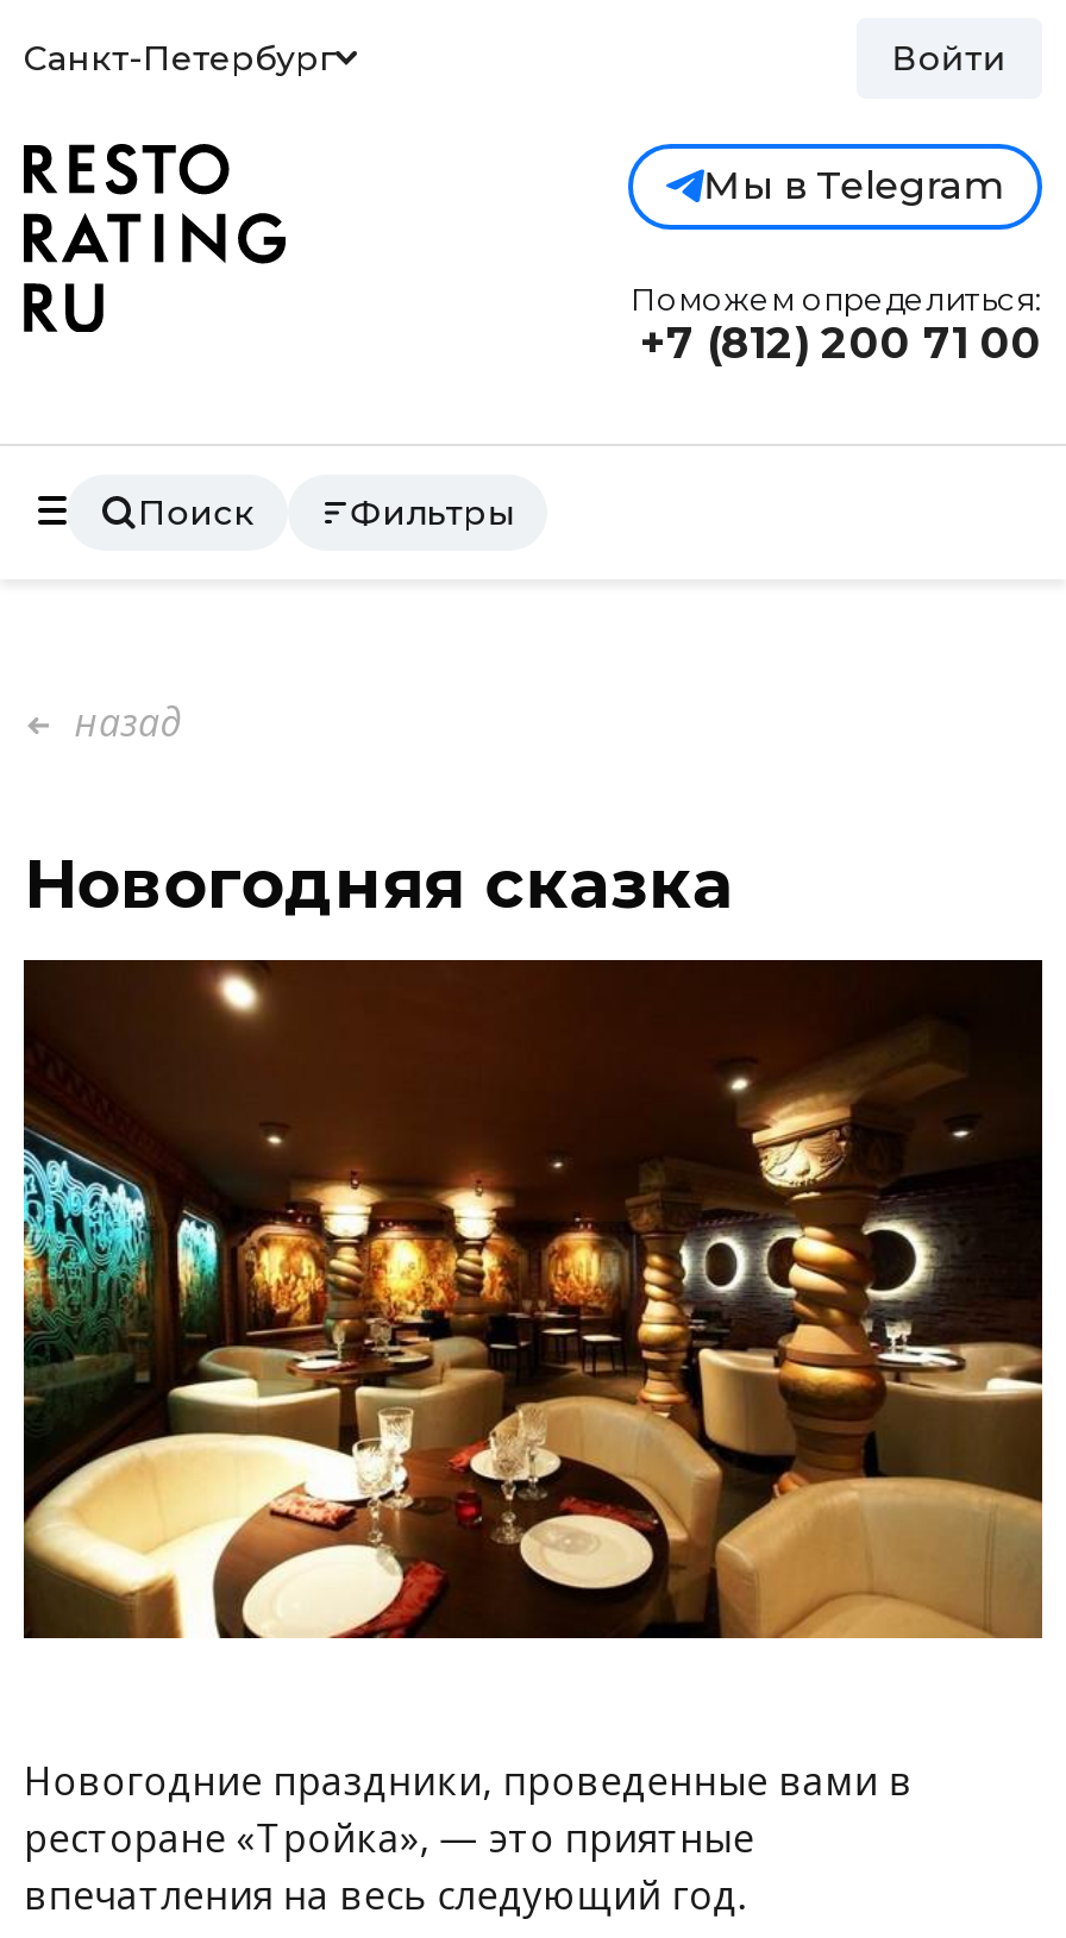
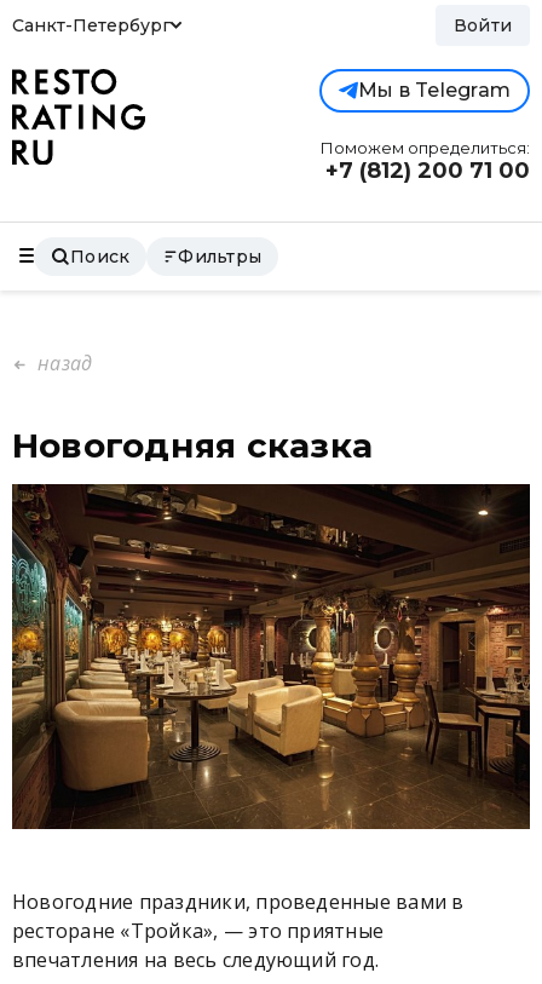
- [image]
+ [image]
